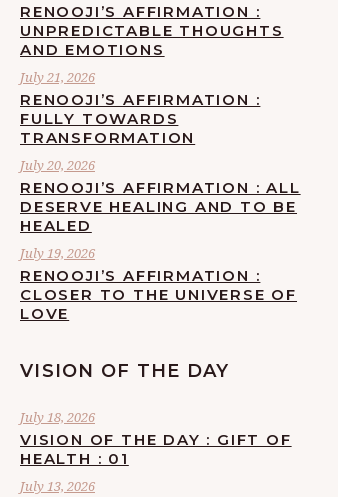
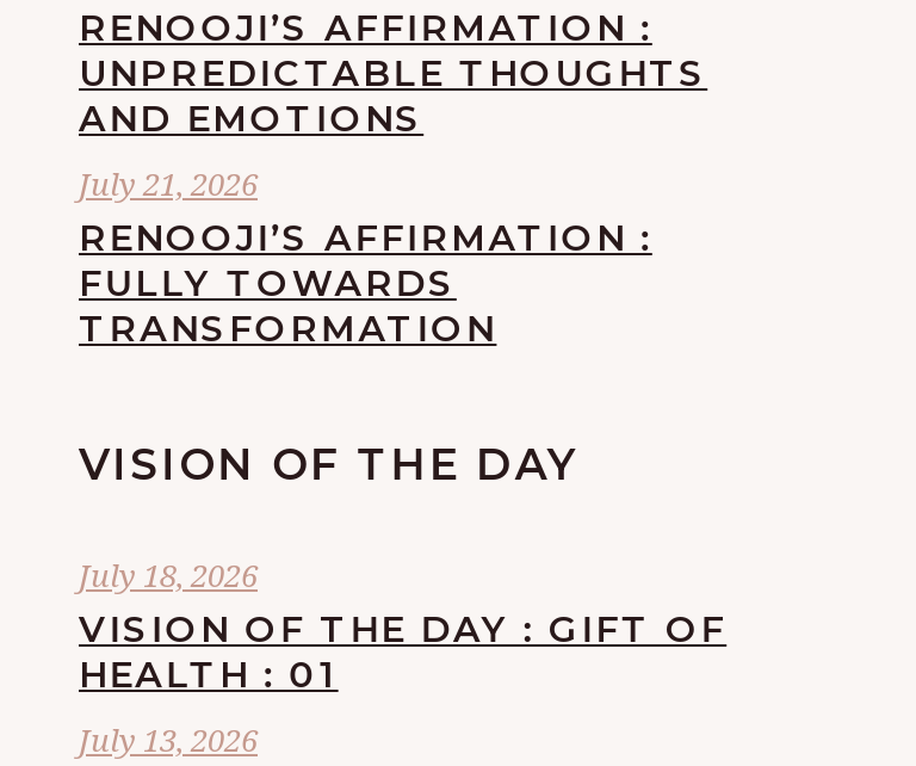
- July 20, 2026
- RENOOJI’S AFFIRMATION : ALL
- DESERVE HEALING AND TO BE
- HEALED
- July 19, 2026
- RENOOJI’S AFFIRMATION :
- CLOSER TO THE UNIVERSE OF
- LOVE
